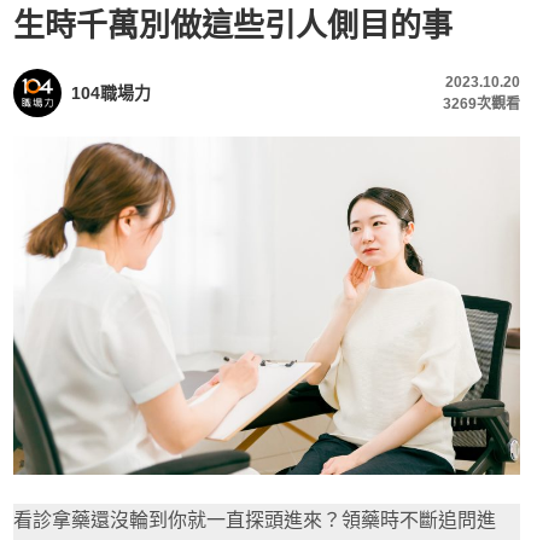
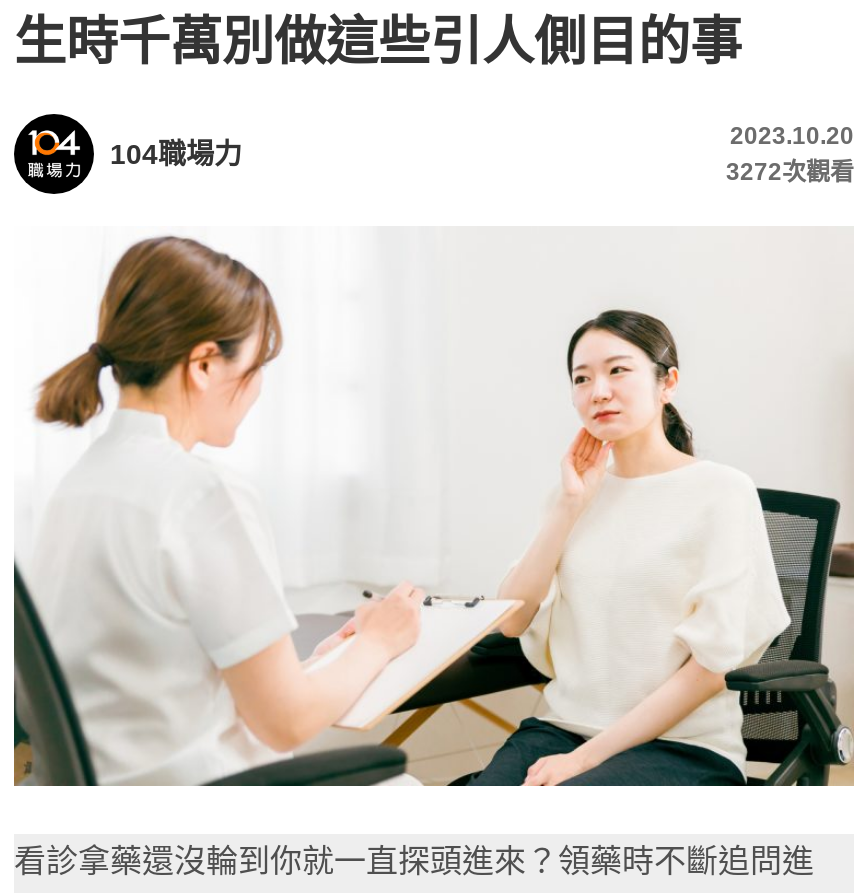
- 3269次觀看
+ 3272次觀看
